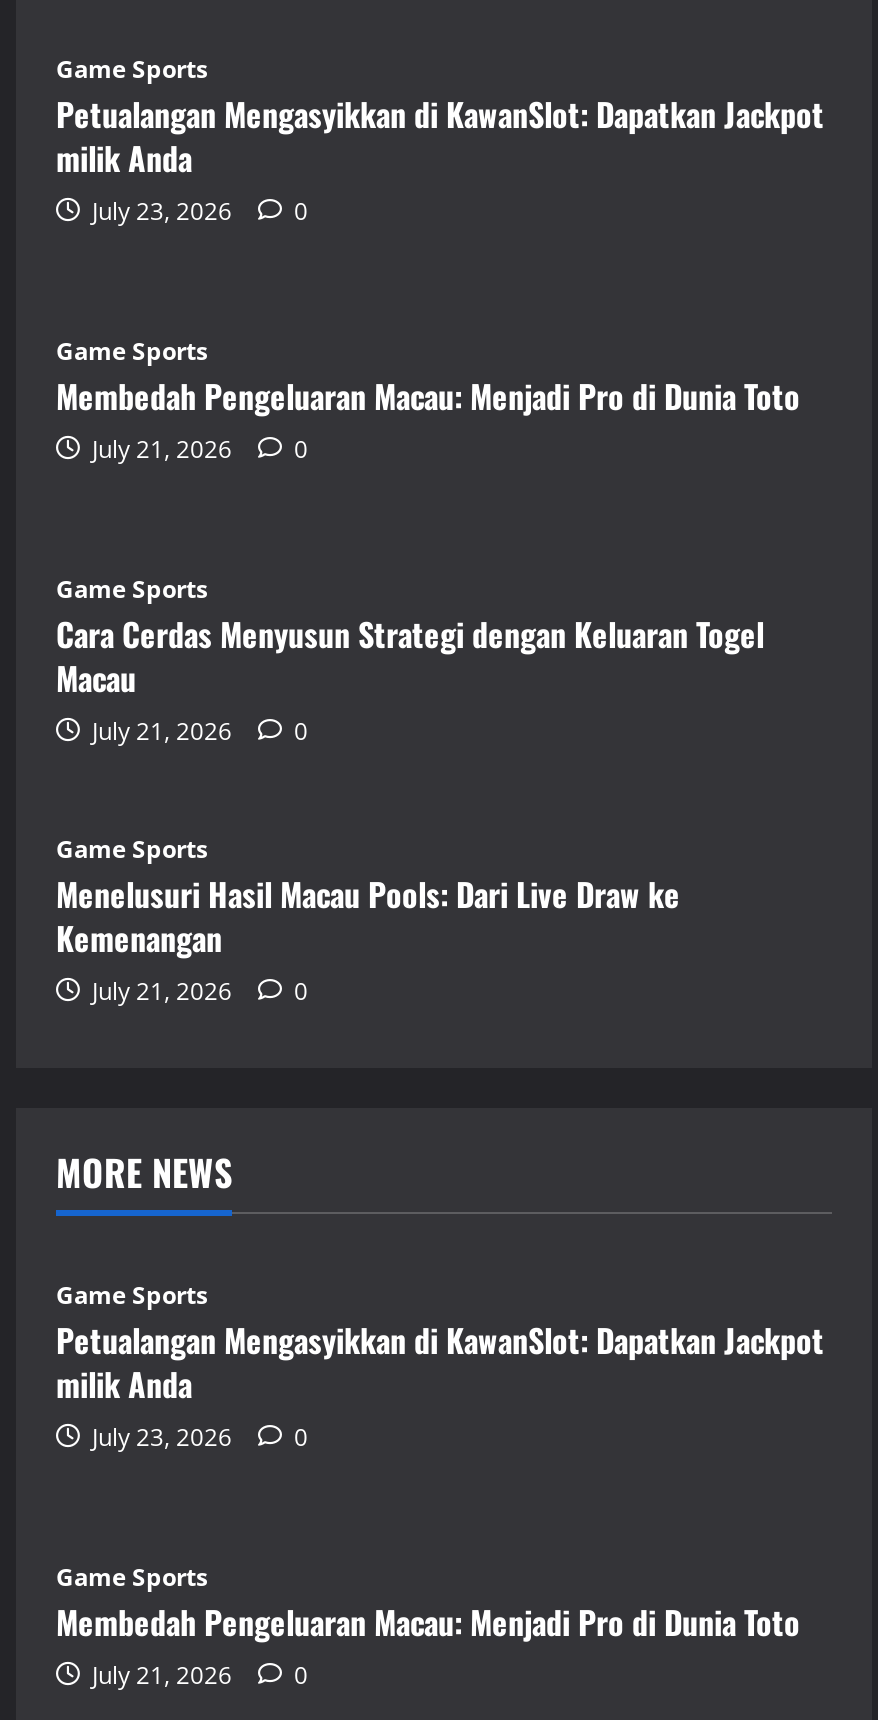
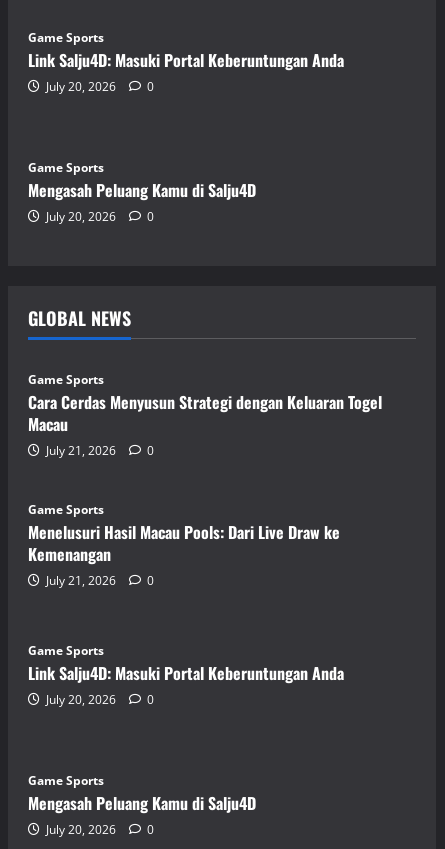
- Petualangan Mengasyikkan di KawanSlot: Dapatkan Jackpot
- milik Anda
- July 23, 2026
+ Link Salju4D: Masuki Portal Keberuntungan Anda
+ July 20, 2026

- Membedah Pengeluaran Macau: Menjadi Pro di Dunia Toto
- July 21, 2026
+ Mengasah Peluang Kamu di Salju4D
+ July 20, 2026

+ GLOBAL NEWS

moved down: Game Sports | Cara Cerdas Menyusun Strategi dengan Keluaran Togel | Macau | ... | July 21, 2026 | 0

- MORE NEWS

- Petualangan Mengasyikkan di KawanSlot: Dapatkan Jackpot
- milik Anda
- July 23, 2026
+ Link Salju4D: Masuki Portal Keberuntungan Anda
+ July 20, 2026

- Membedah Pengeluaran Macau: Menjadi Pro di Dunia Toto
- July 21, 2026
+ Mengasah Peluang Kamu di Salju4D
+ July 20, 2026
